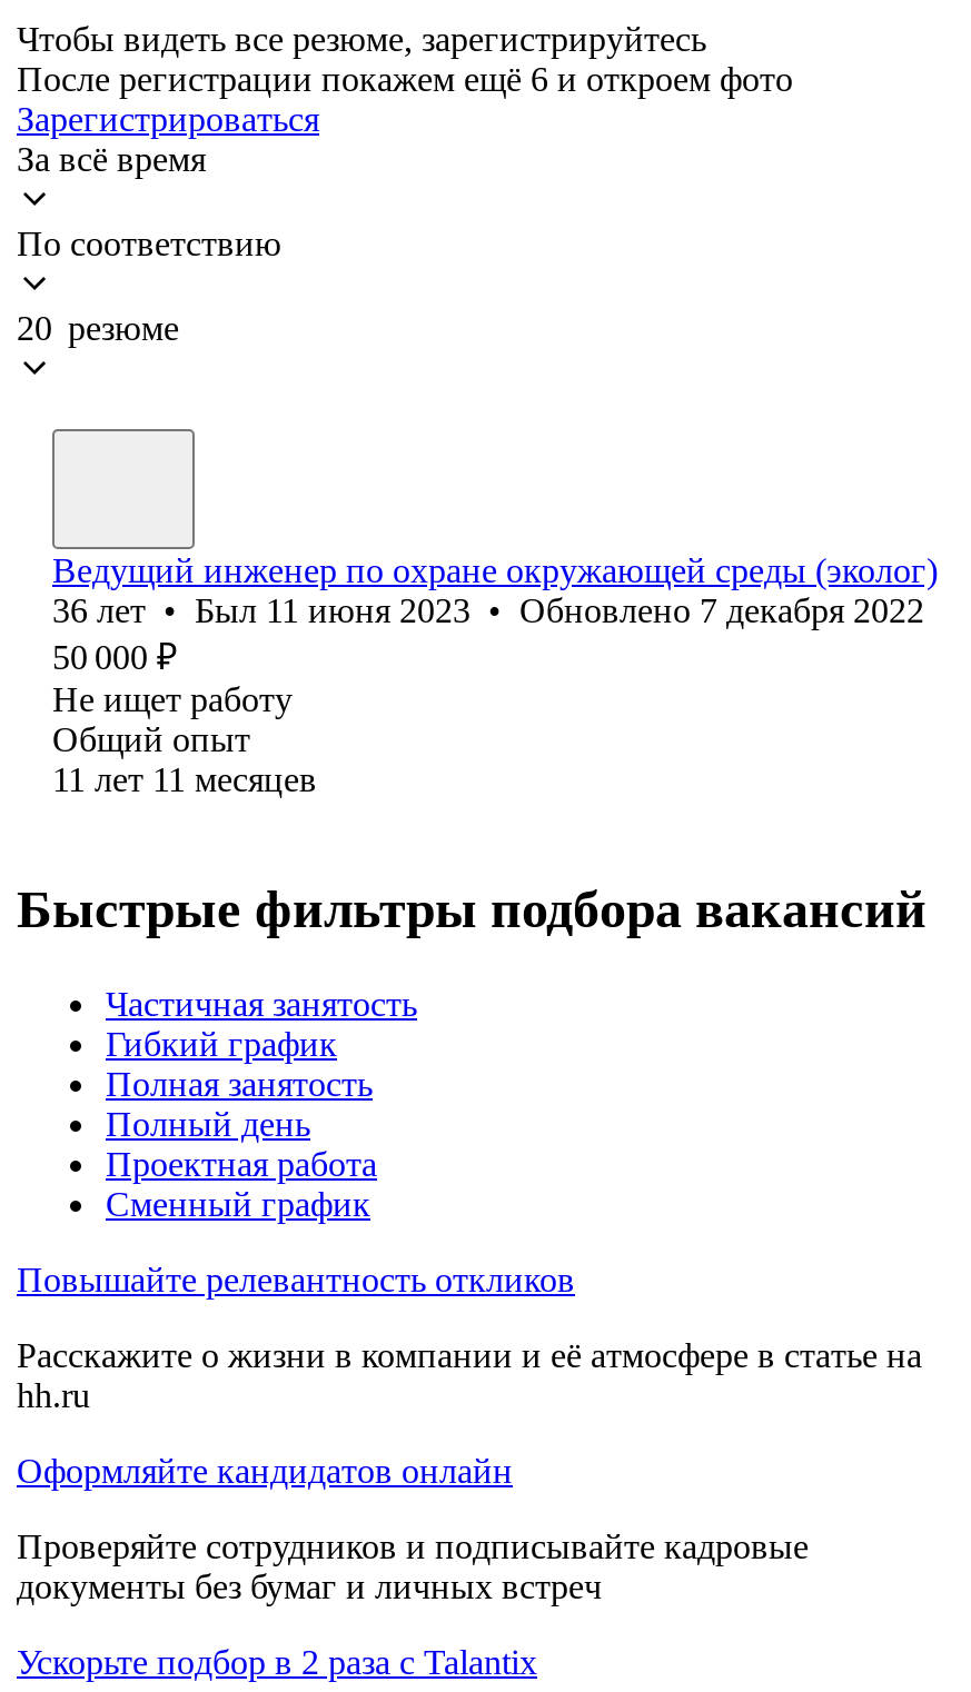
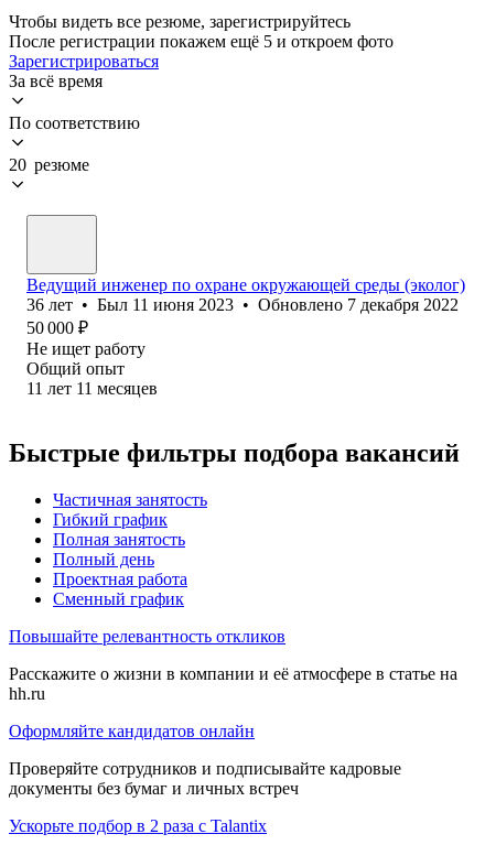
- После регистрации покажем ещё 6 и откроем фото
+ После регистрации покажем ещё 5 и откроем фото
